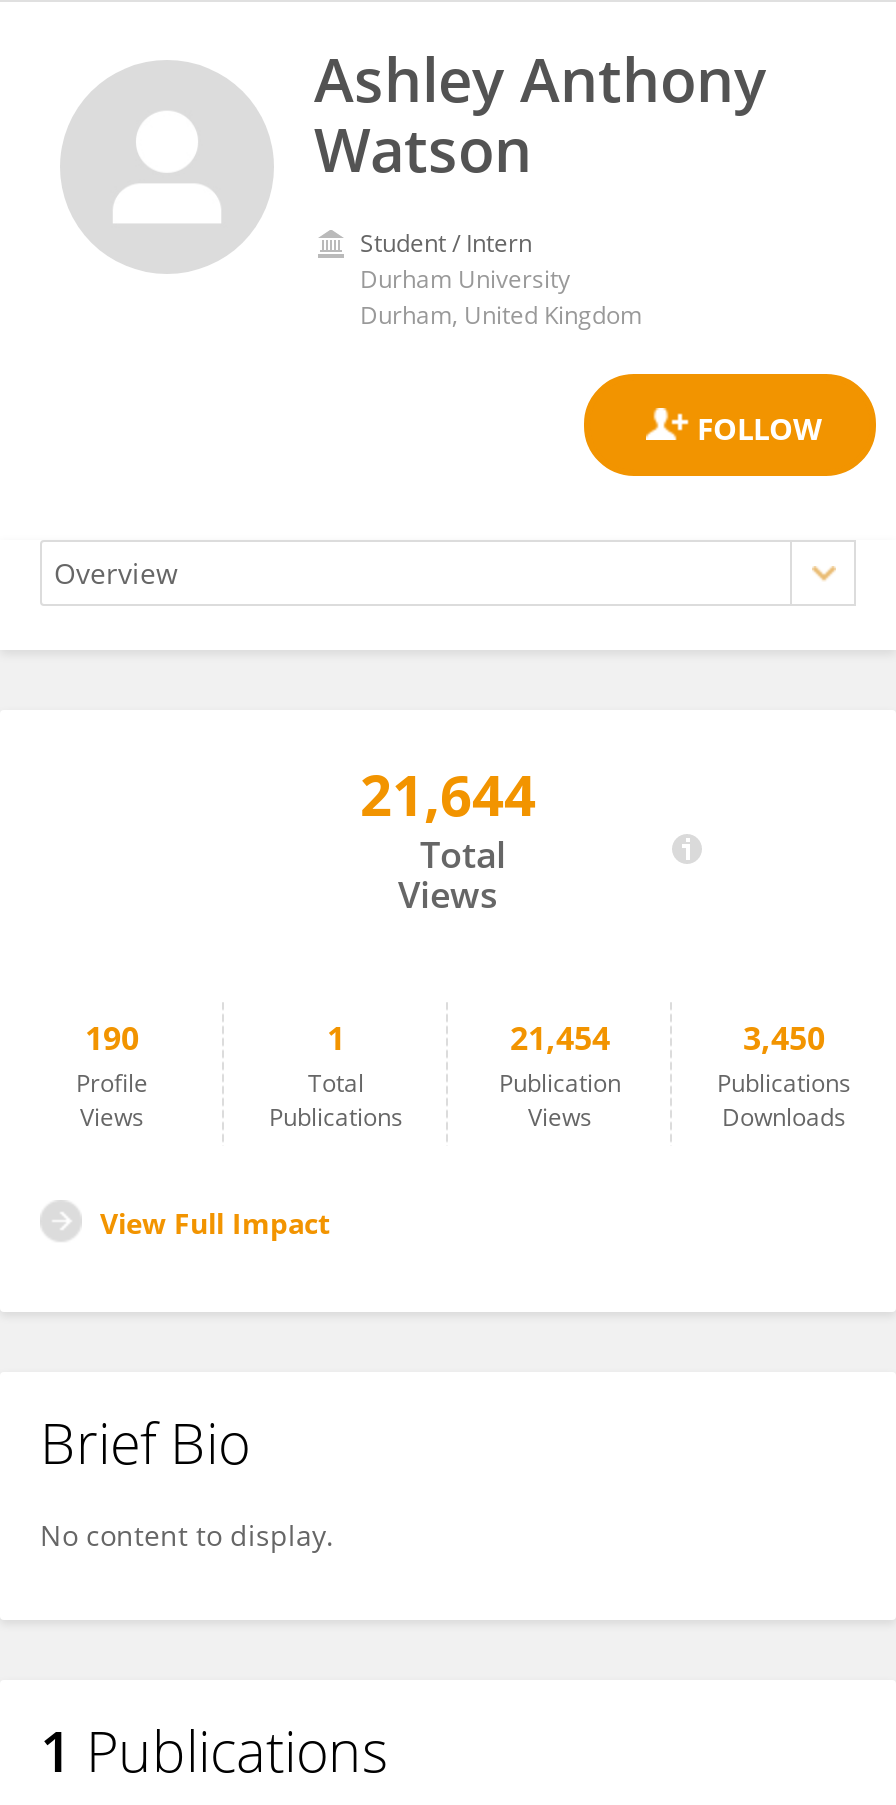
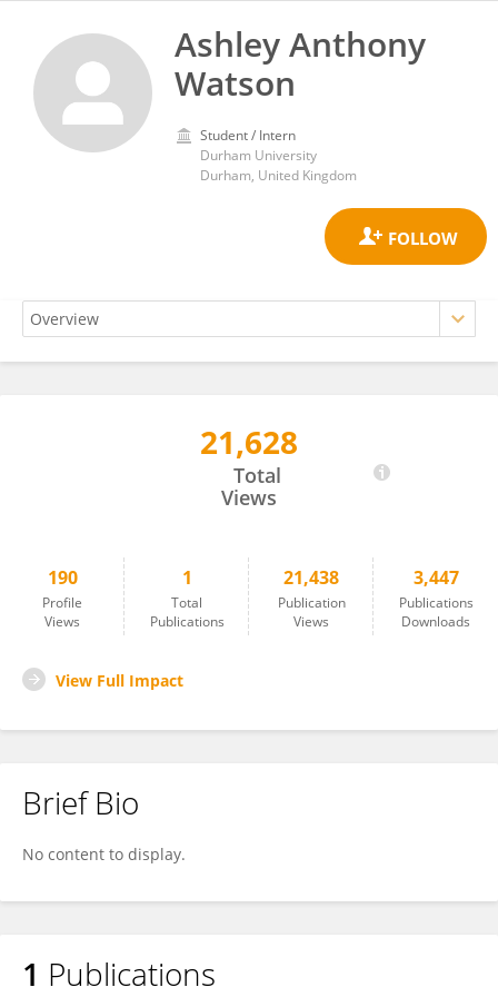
- 21,644
+ 21,628

- 21,454
+ 21,438

- 3,450
+ 3,447
